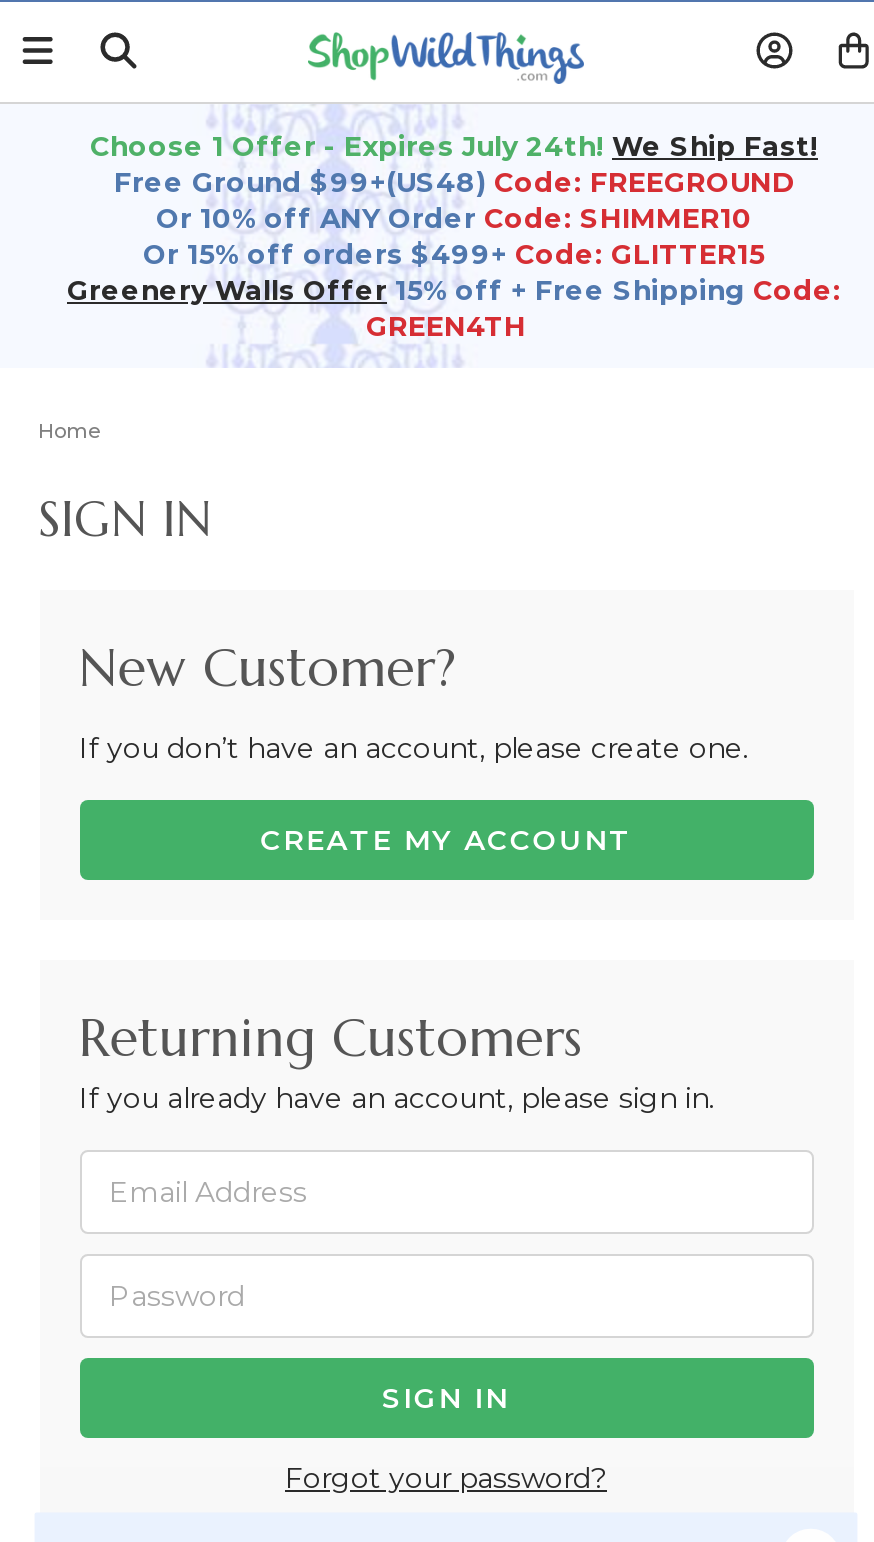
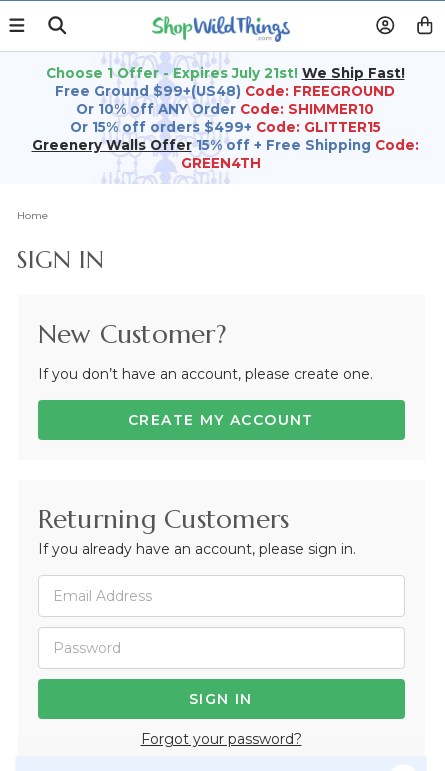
- Choose 1 Offer - Expires July 24th! We Ship Fast!
+ Choose 1 Offer - Expires July 21st! We Ship Fast!
